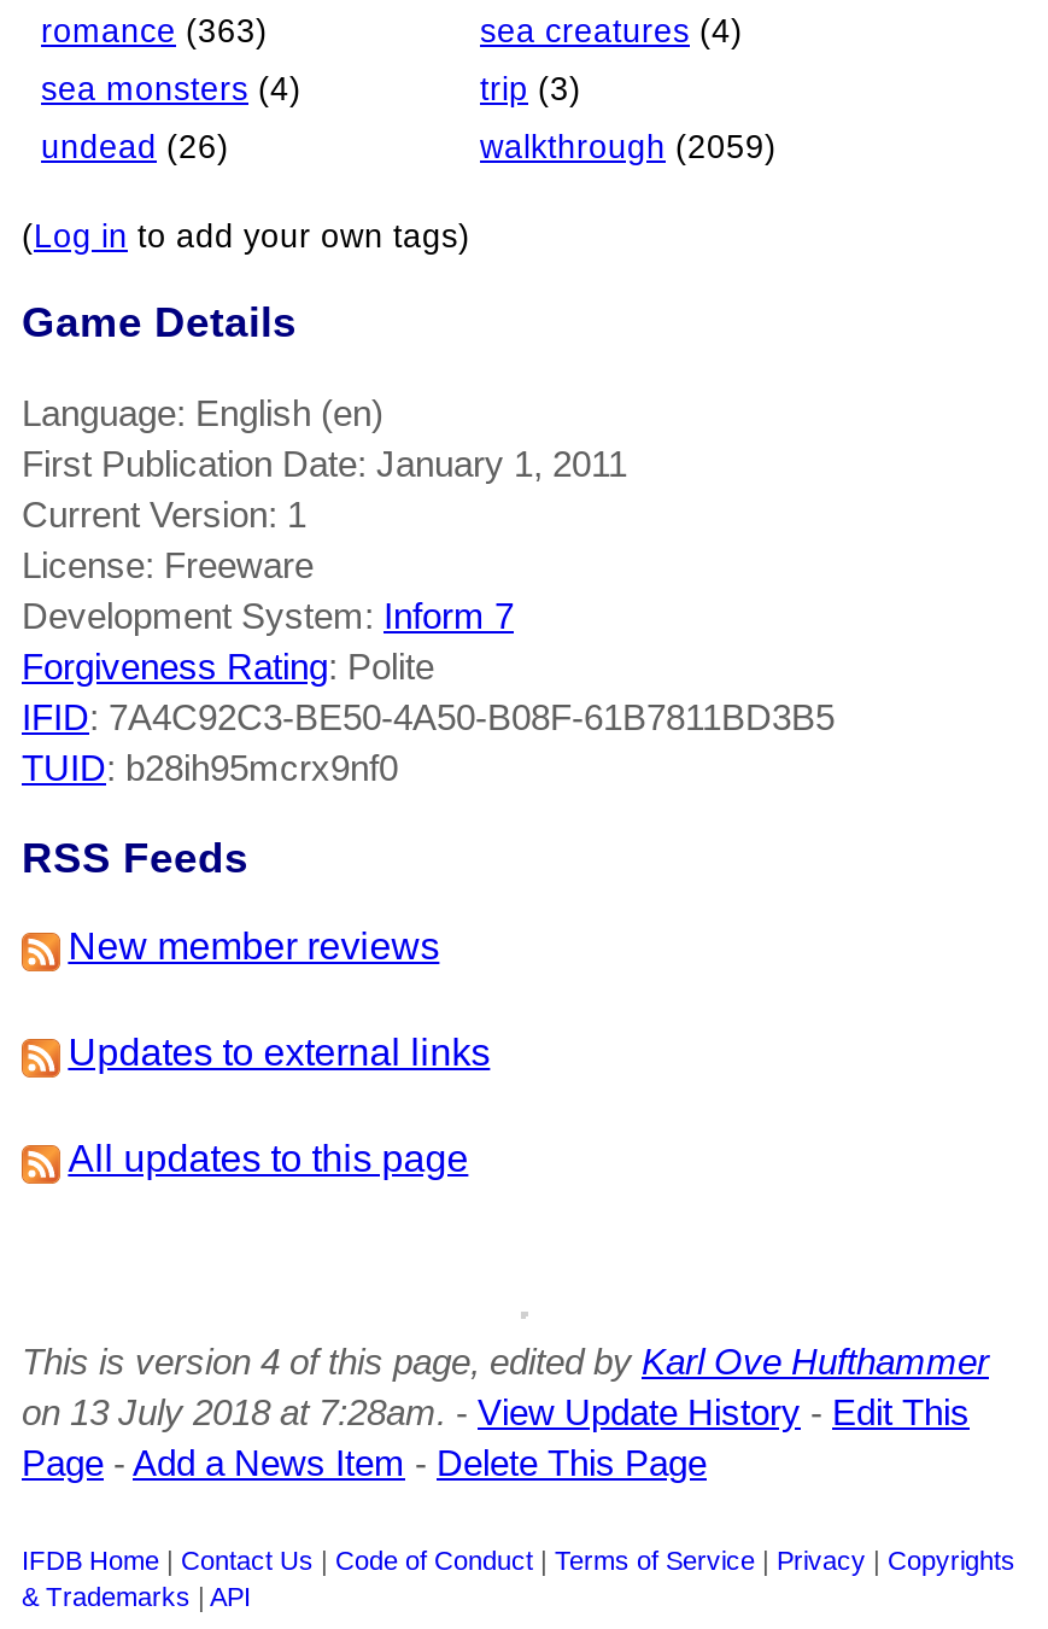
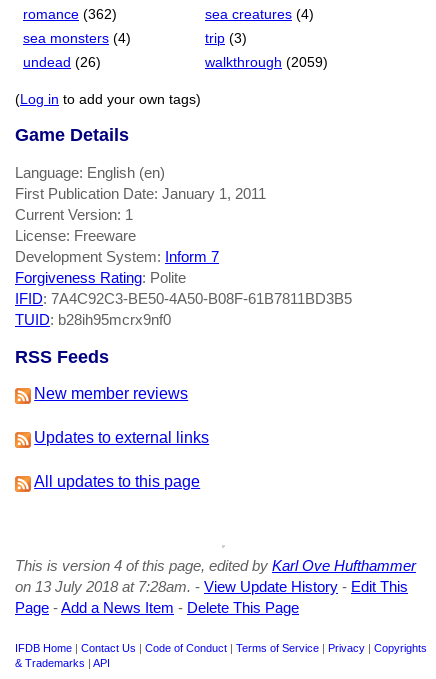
- romance (363)
+ romance (362)
